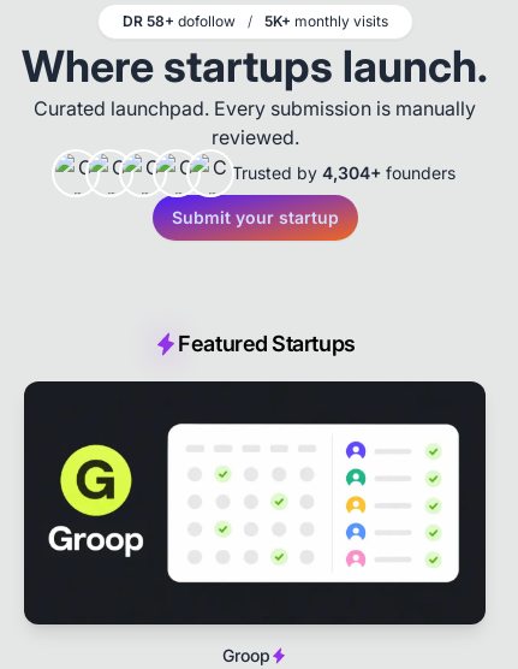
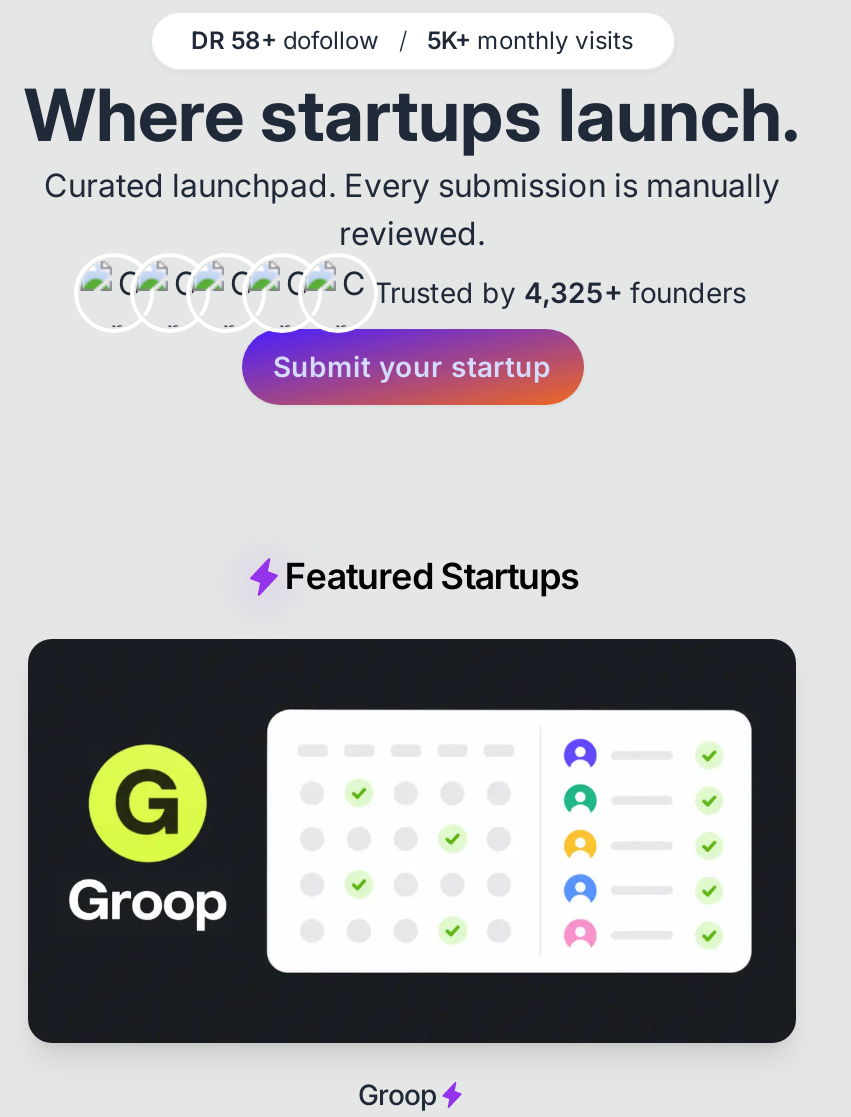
- Trusted by 4,304+ founders
+ Trusted by 4,325+ founders
